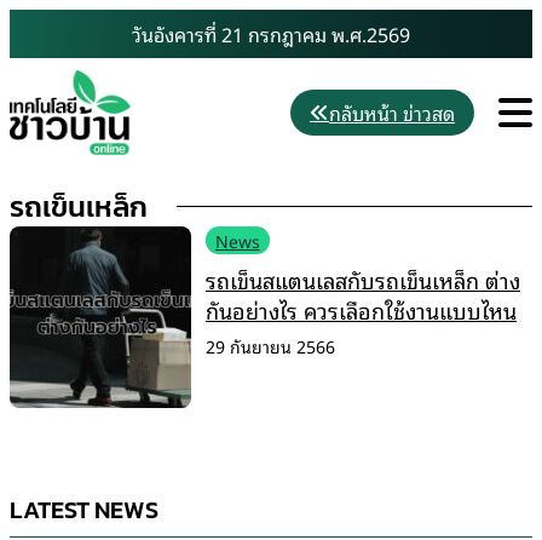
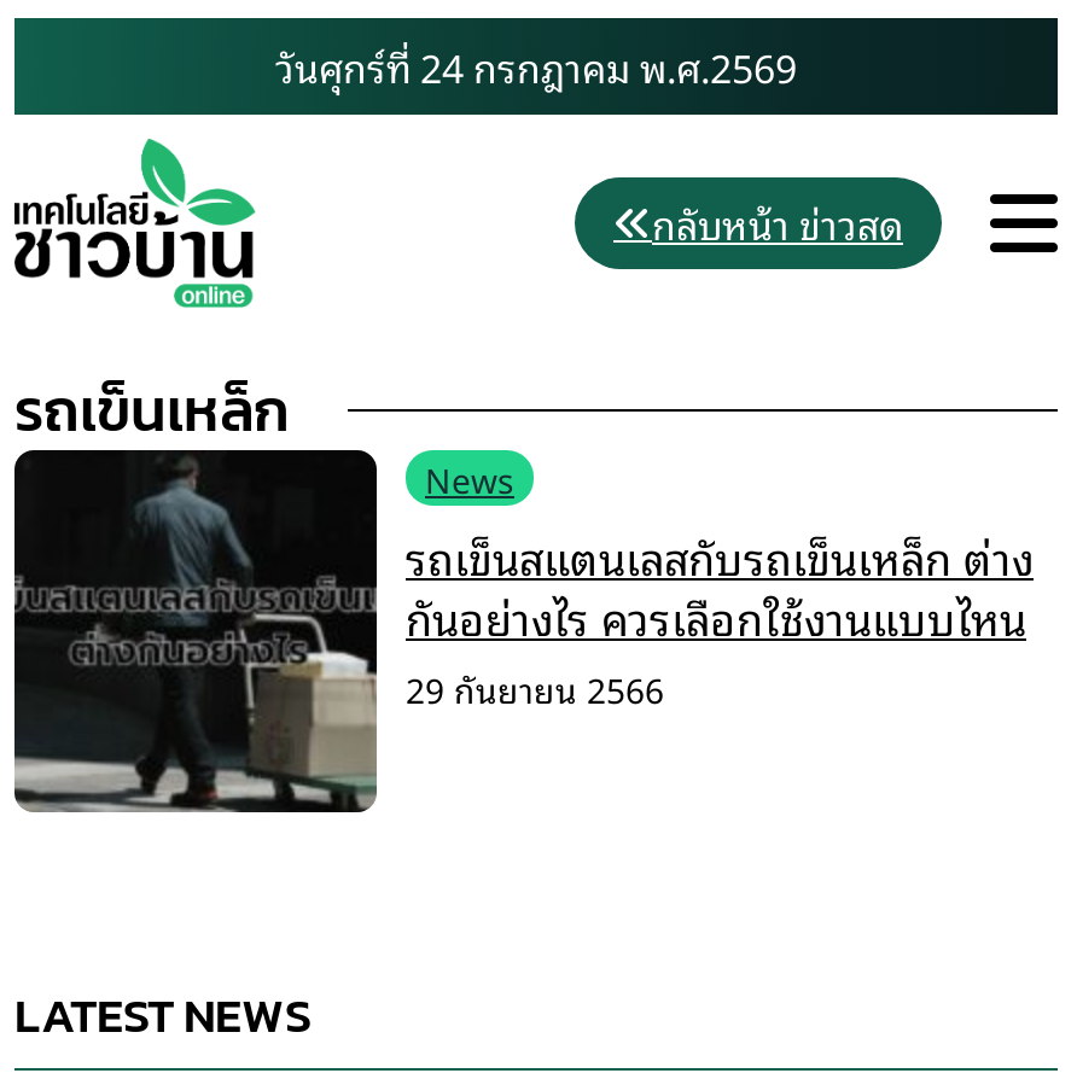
- วันอังคารที่ 21 กรกฎาคม พ.ศ.2569
+ วันศุกร์ที่ 24 กรกฎาคม พ.ศ.2569
